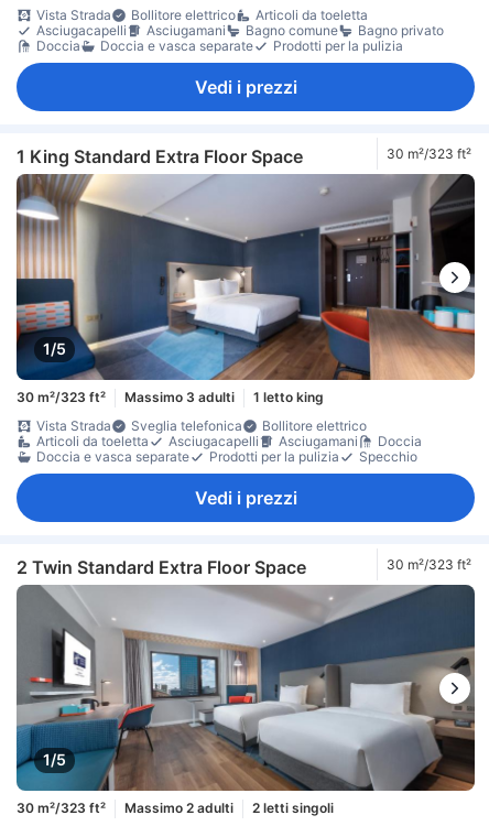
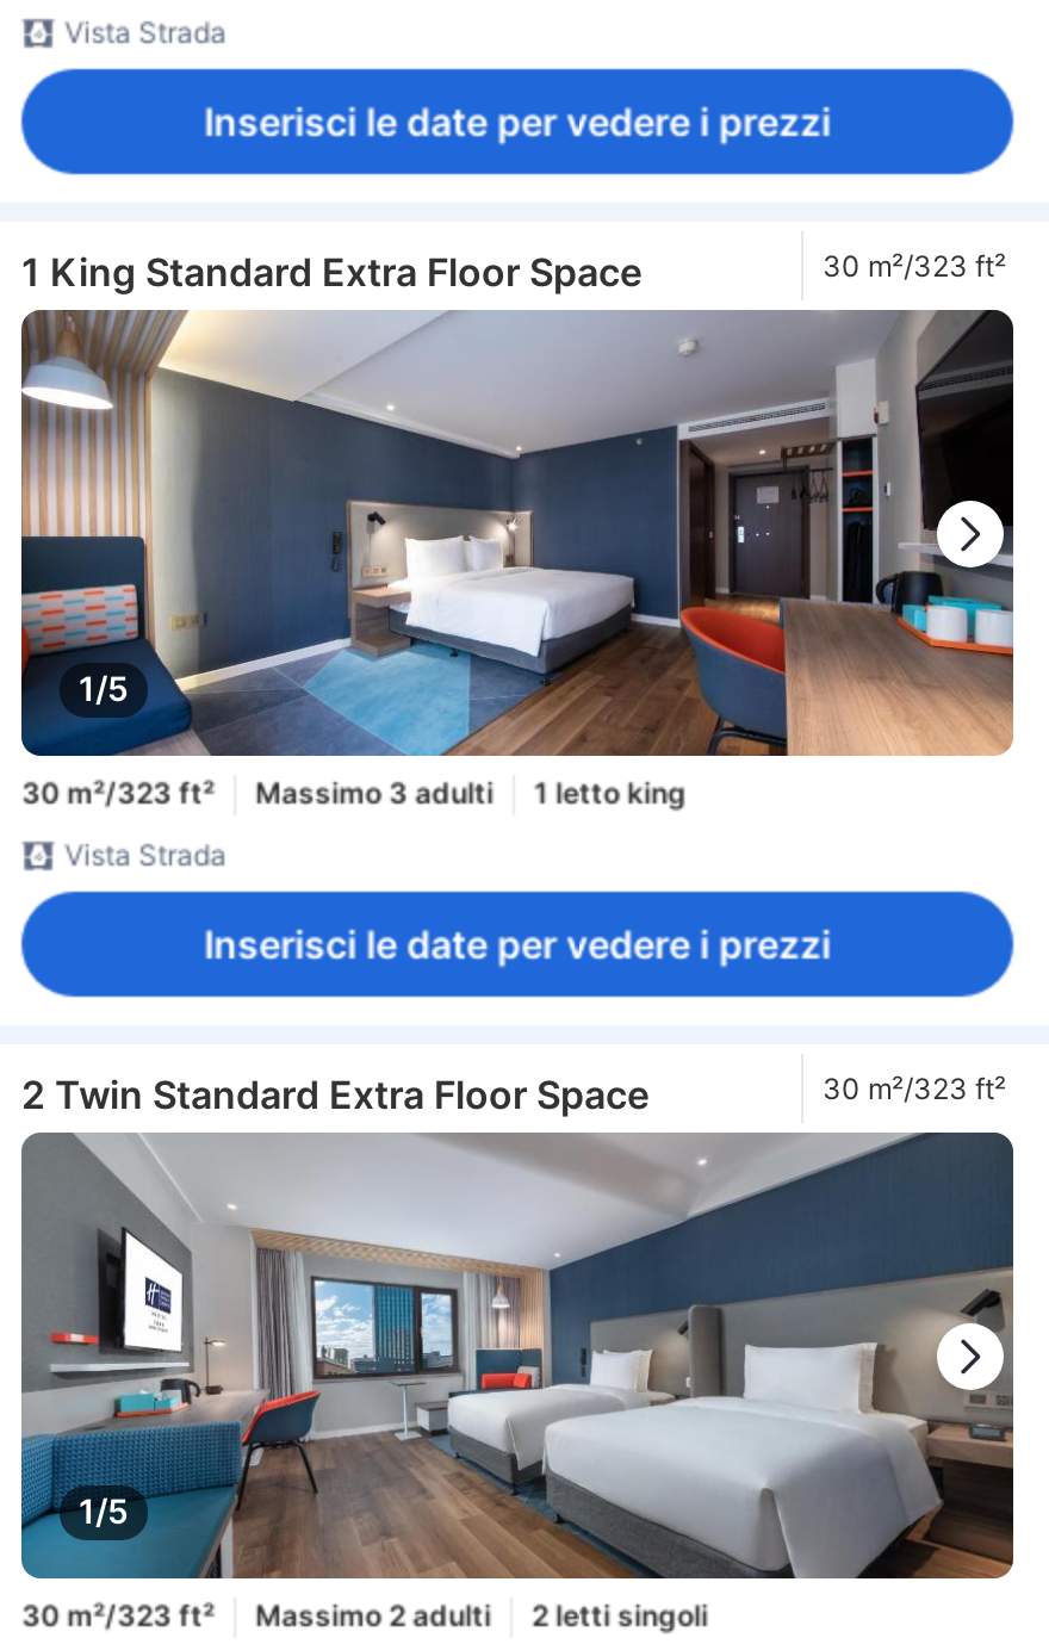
- Bollitore elettrico
- Articoli da toeletta
- Asciugacapelli
- Asciugamani
- Bagno comune
- Bagno privato
- Doccia
- Doccia e vasca separate
- Prodotti per la pulizia
- Vedi i prezzi
+ Inserisci le date per vedere i prezzi

- Sveglia telefonica
- Bollitore elettrico
- Articoli da toeletta
- Asciugacapelli
- Asciugamani
- Doccia
- Doccia e vasca separate
- Prodotti per la pulizia
- Specchio
- Vedi i prezzi
+ Inserisci le date per vedere i prezzi
